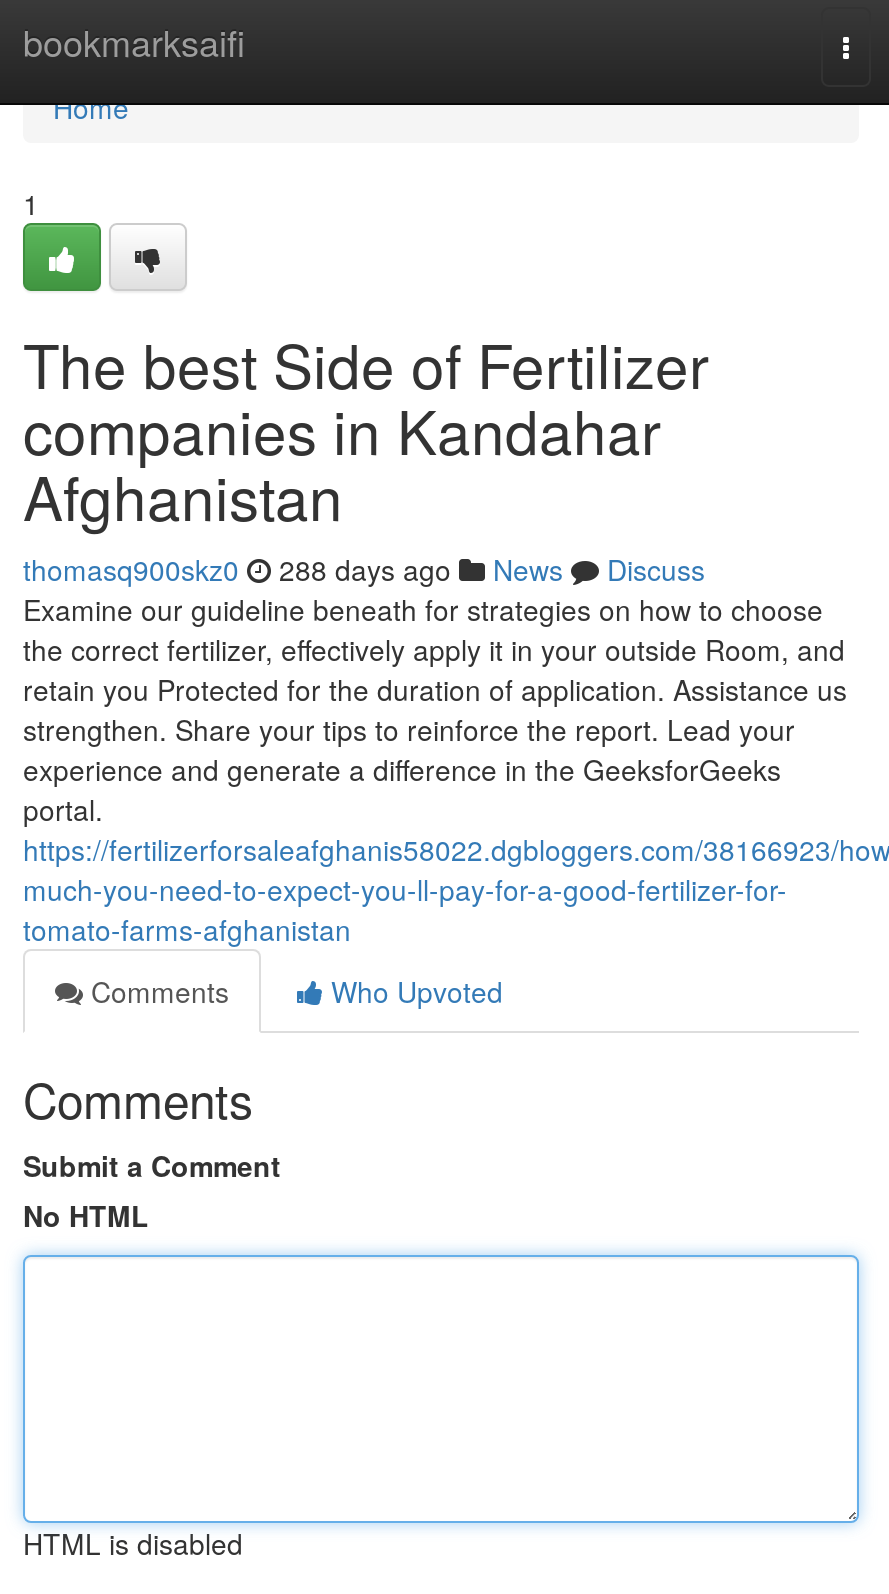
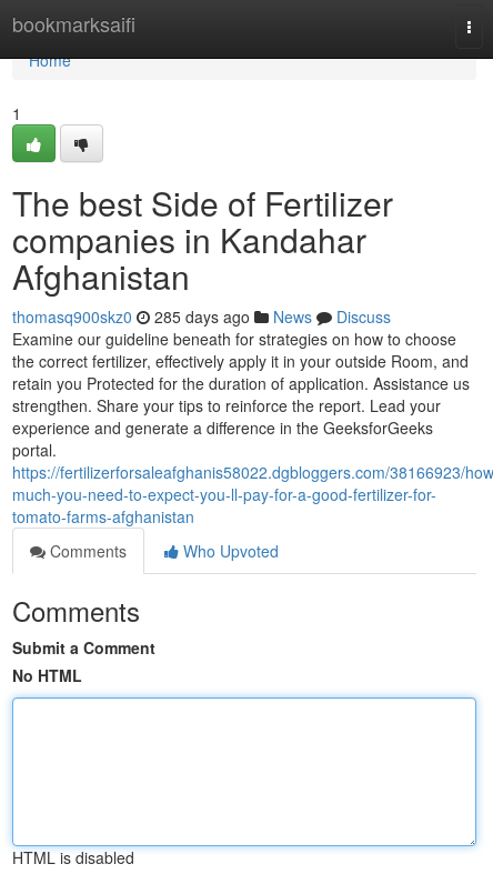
- thomasq900skz0 288 days ago News Discuss
+ thomasq900skz0 285 days ago News Discuss
